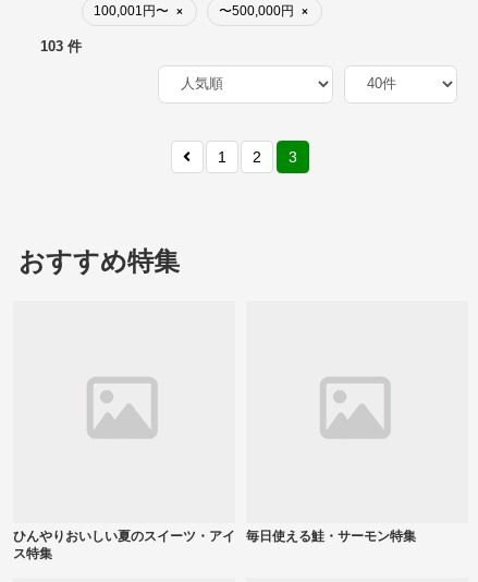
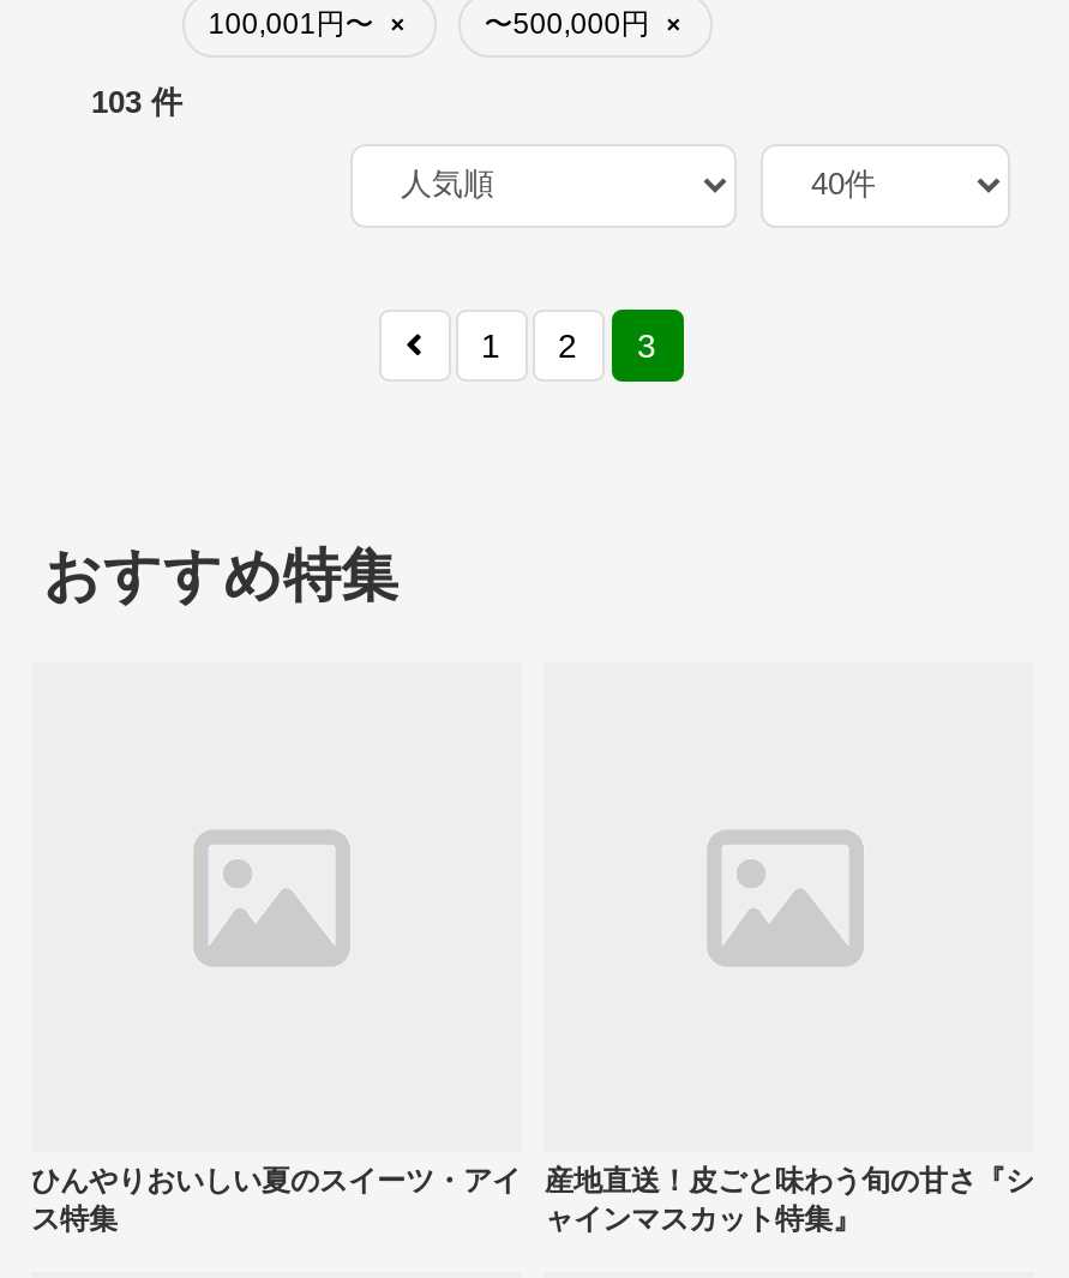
- 毎日使える鮭・サーモン特集
+ 産地直送！皮ごと味わう旬の甘さ『シ
+ ャインマスカット特集』
